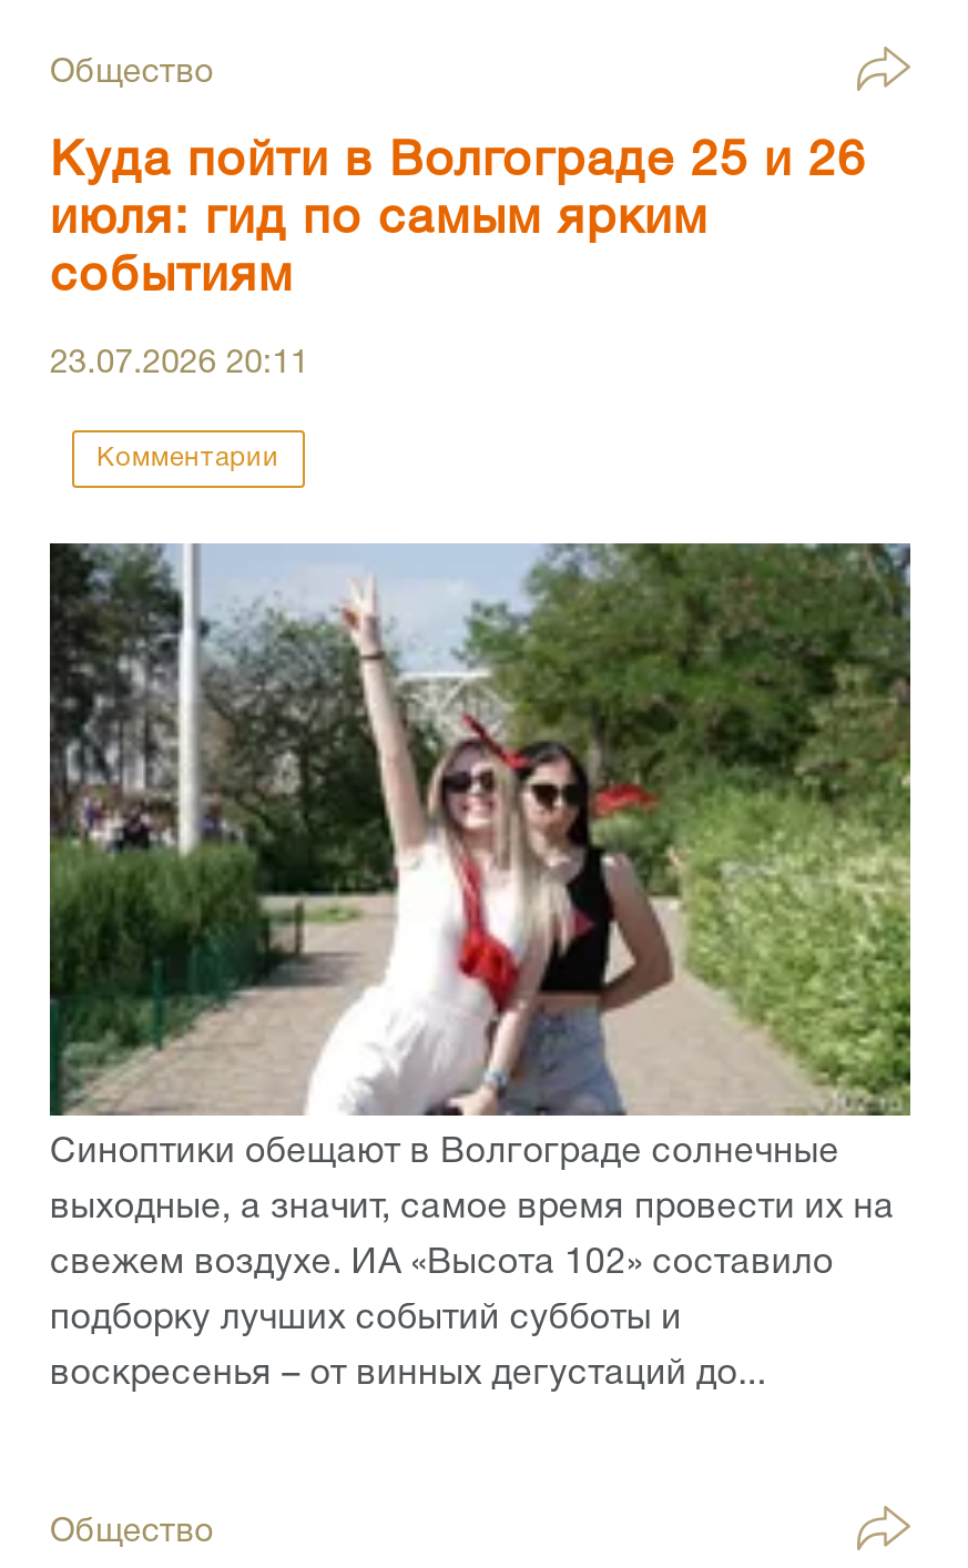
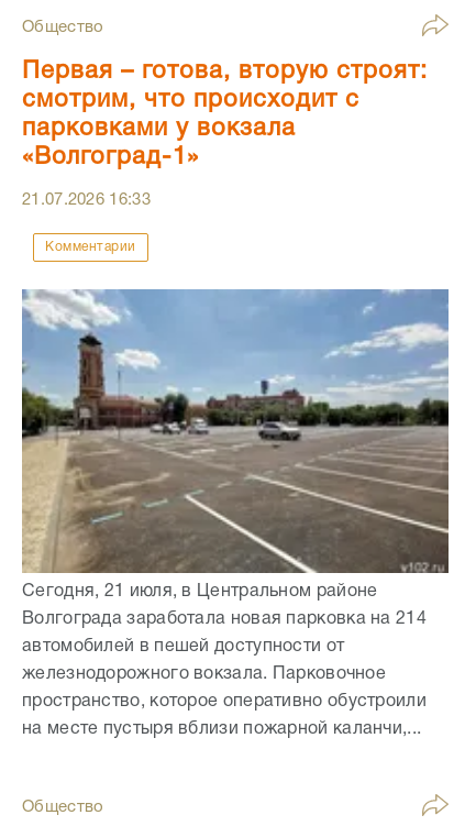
- Куда пойти в Волгограде 25 и 26
- июля: гид по самым ярким
- событиям
+ Первая – готова, вторую строят:
+ смотрим, что происходит с
+ парковками у вокзала
+ «Волгоград-1»

- 23.07.2026 20:11
+ 21.07.2026 16:33

- [image]
- Синоптики обещают в Волгограде солнечные
- выходные, а значит, самое время провести их на
- свежем воздухе. ИА «Высота 102» составило
- подборку лучших событий субботы и
- воскресенья – от винных дегустаций до...
+ [image]
+ Сегодня, 21 июля, в Центральном районе
+ Волгограда заработала новая парковка на 214
+ автомобилей в пешей доступности от
+ железнодорожного вокзала. Парковочное
+ пространство, которое оперативно обустроили
+ на месте пустыря вблизи пожарной каланчи,...
